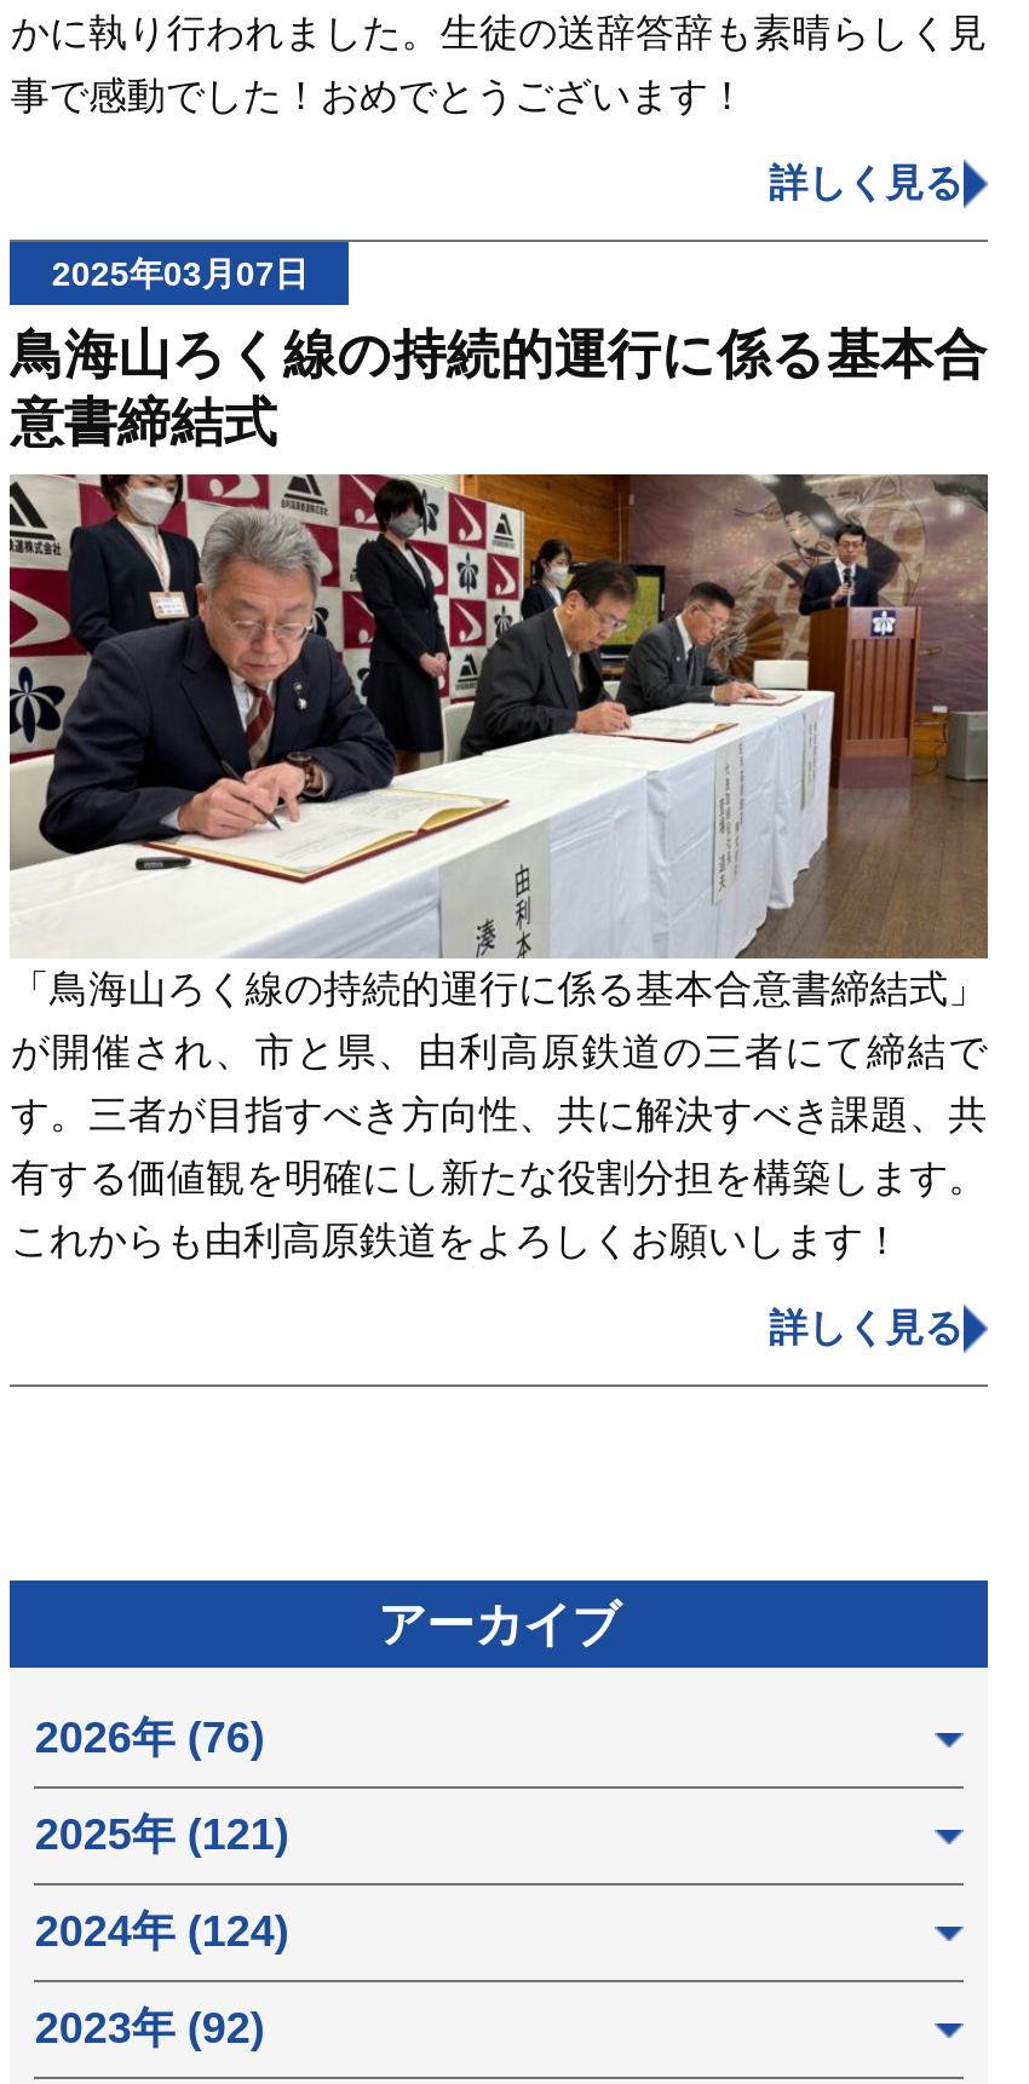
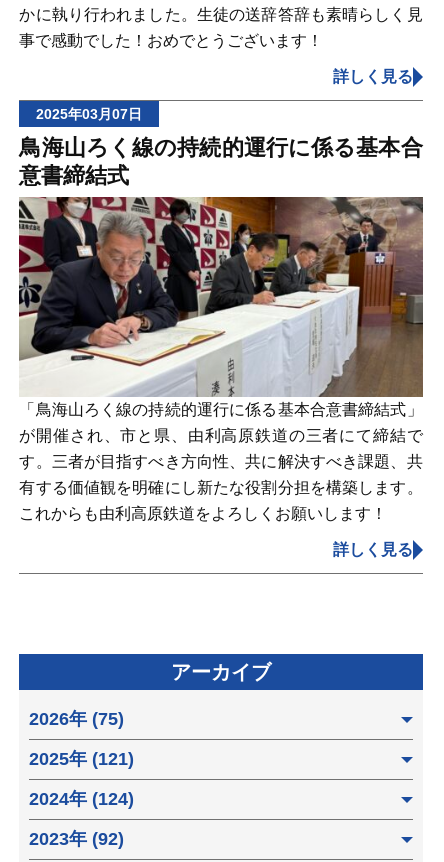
- 2026年 (76)
+ 2026年 (75)
